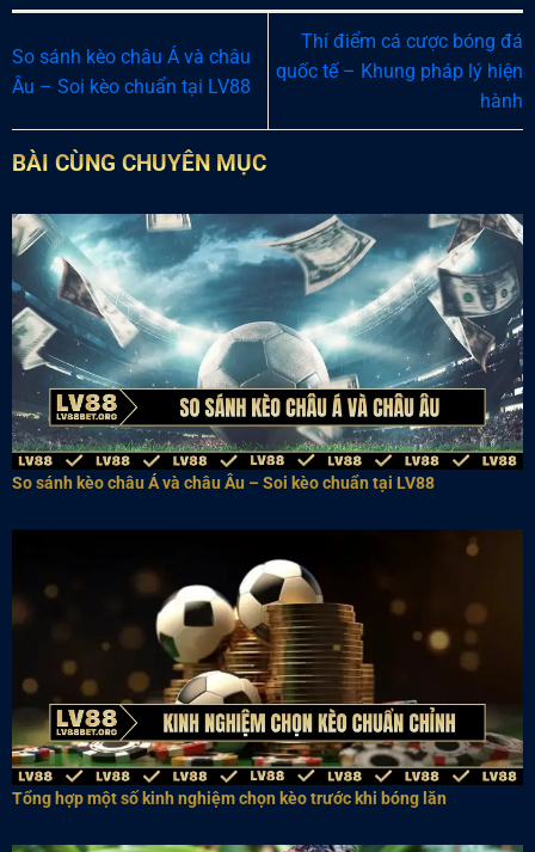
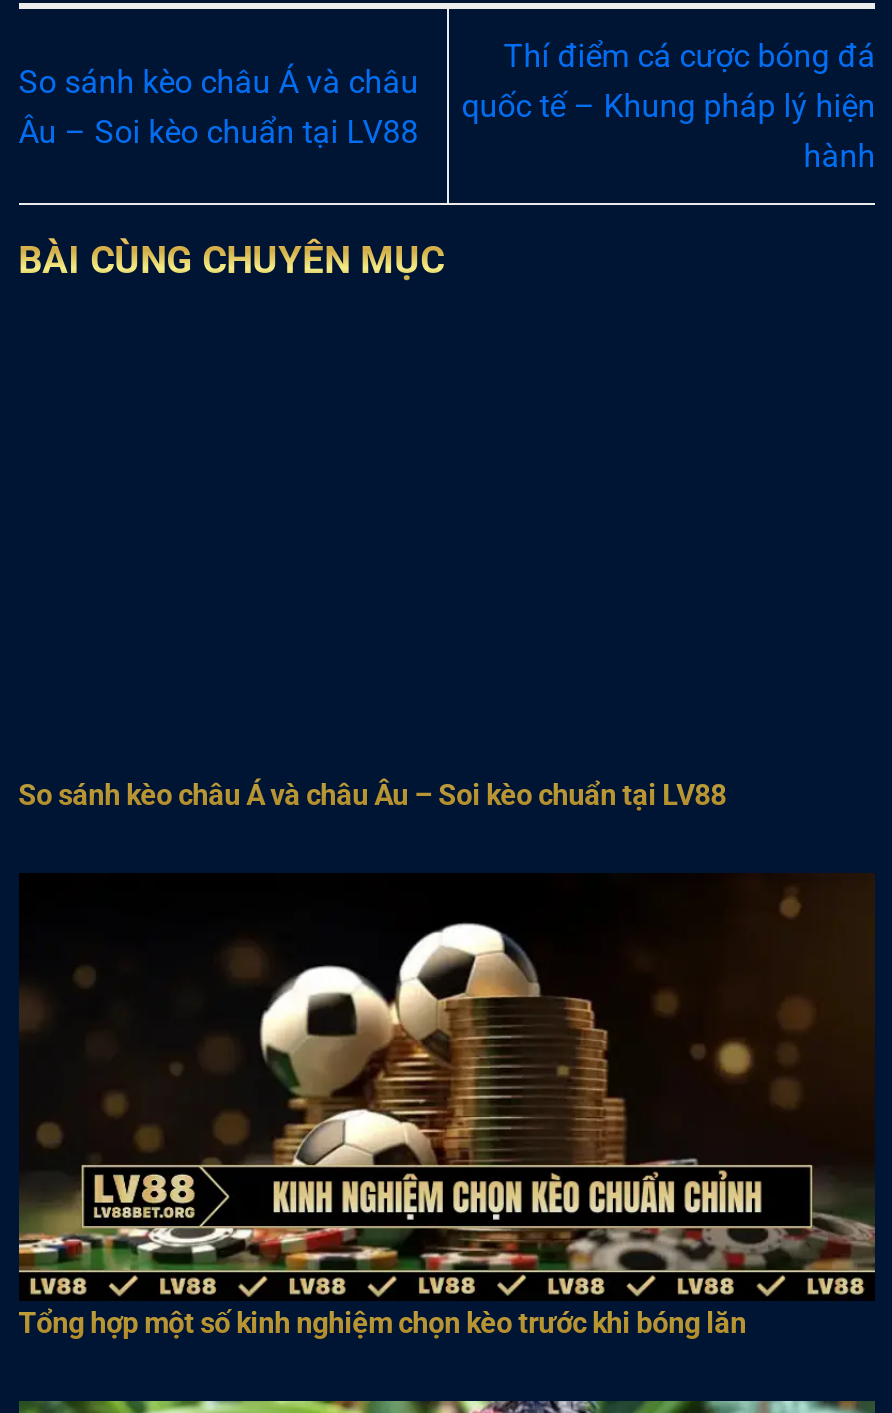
- [image]
